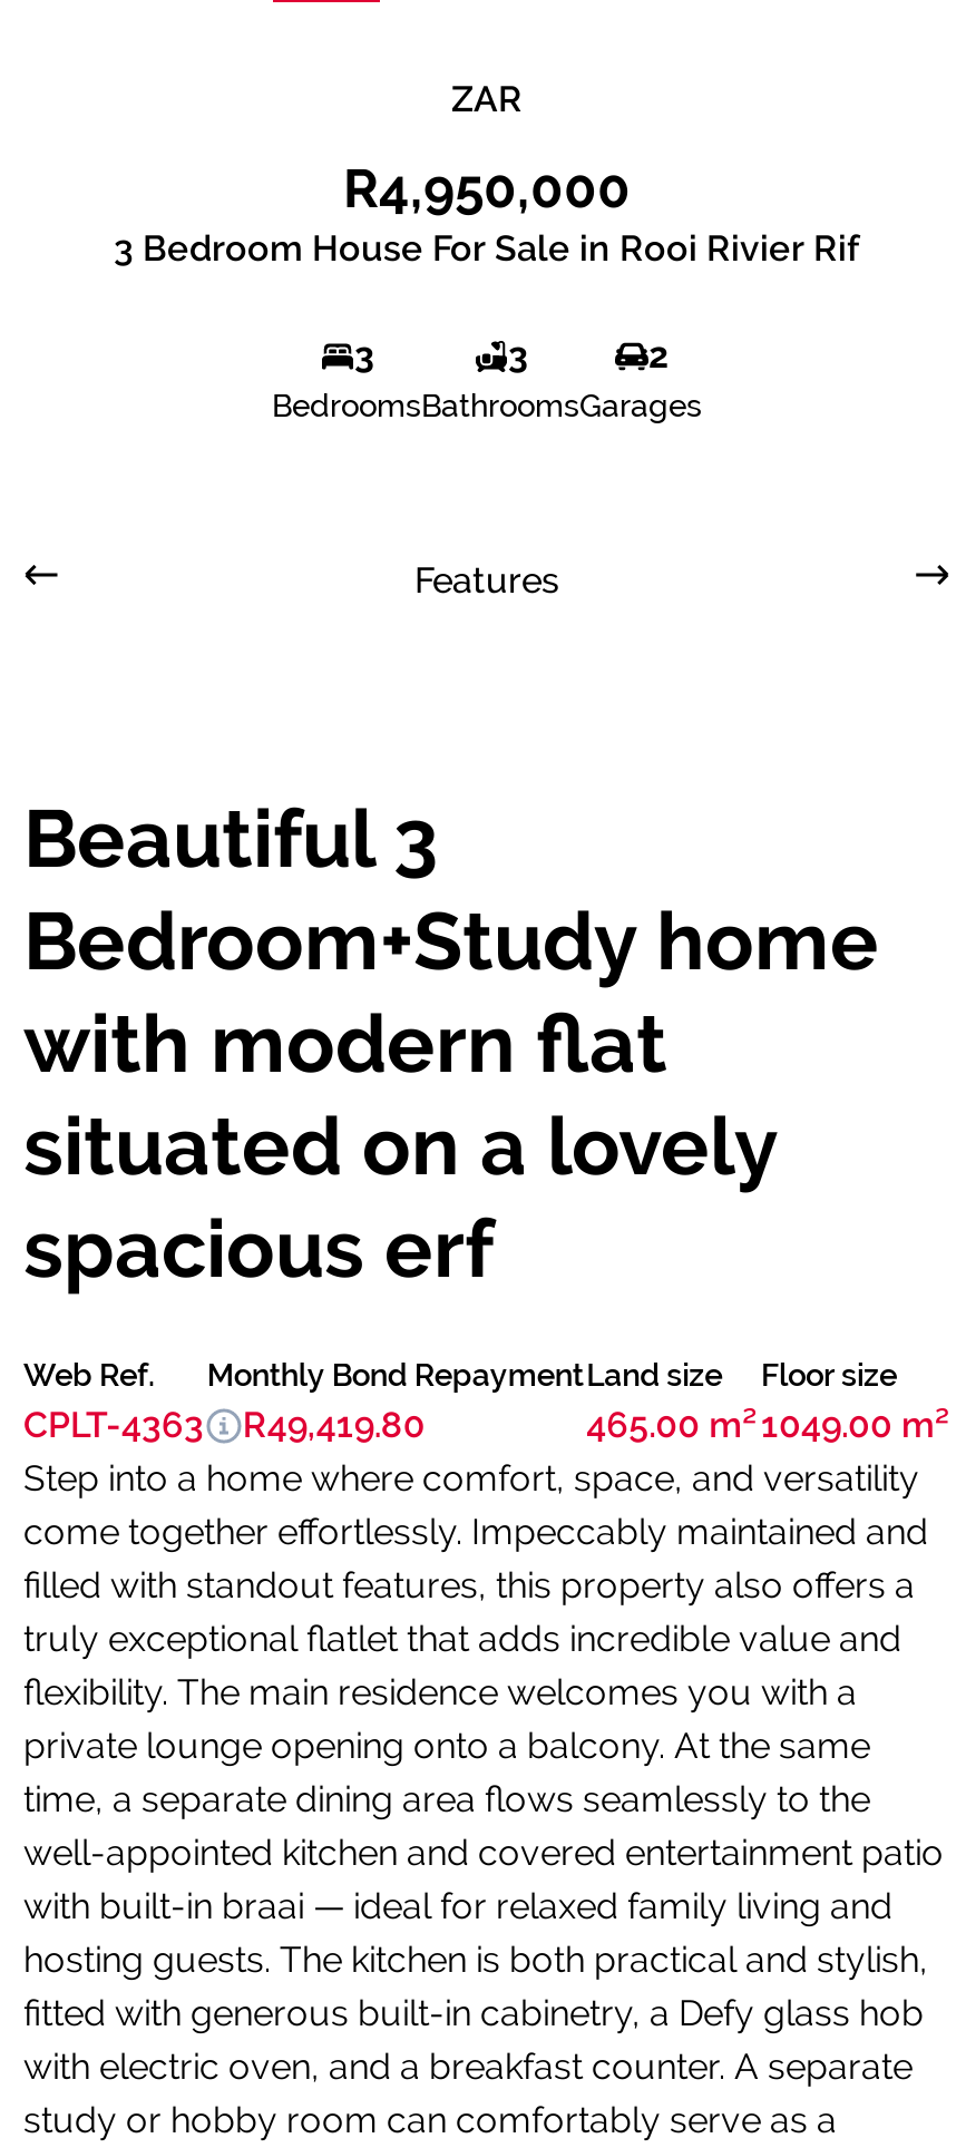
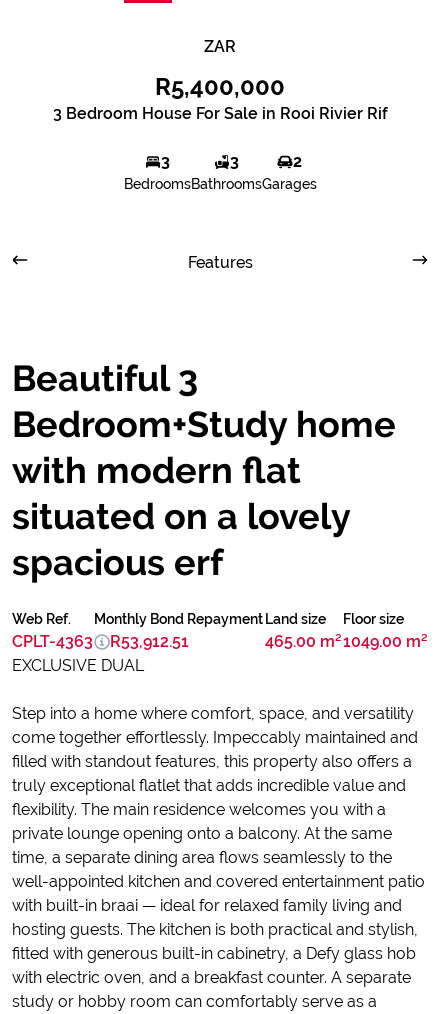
- R4,950,000
+ R5,400,000

- R49,419.80
+ R53,912.51
+ EXCLUSIVE DUAL
